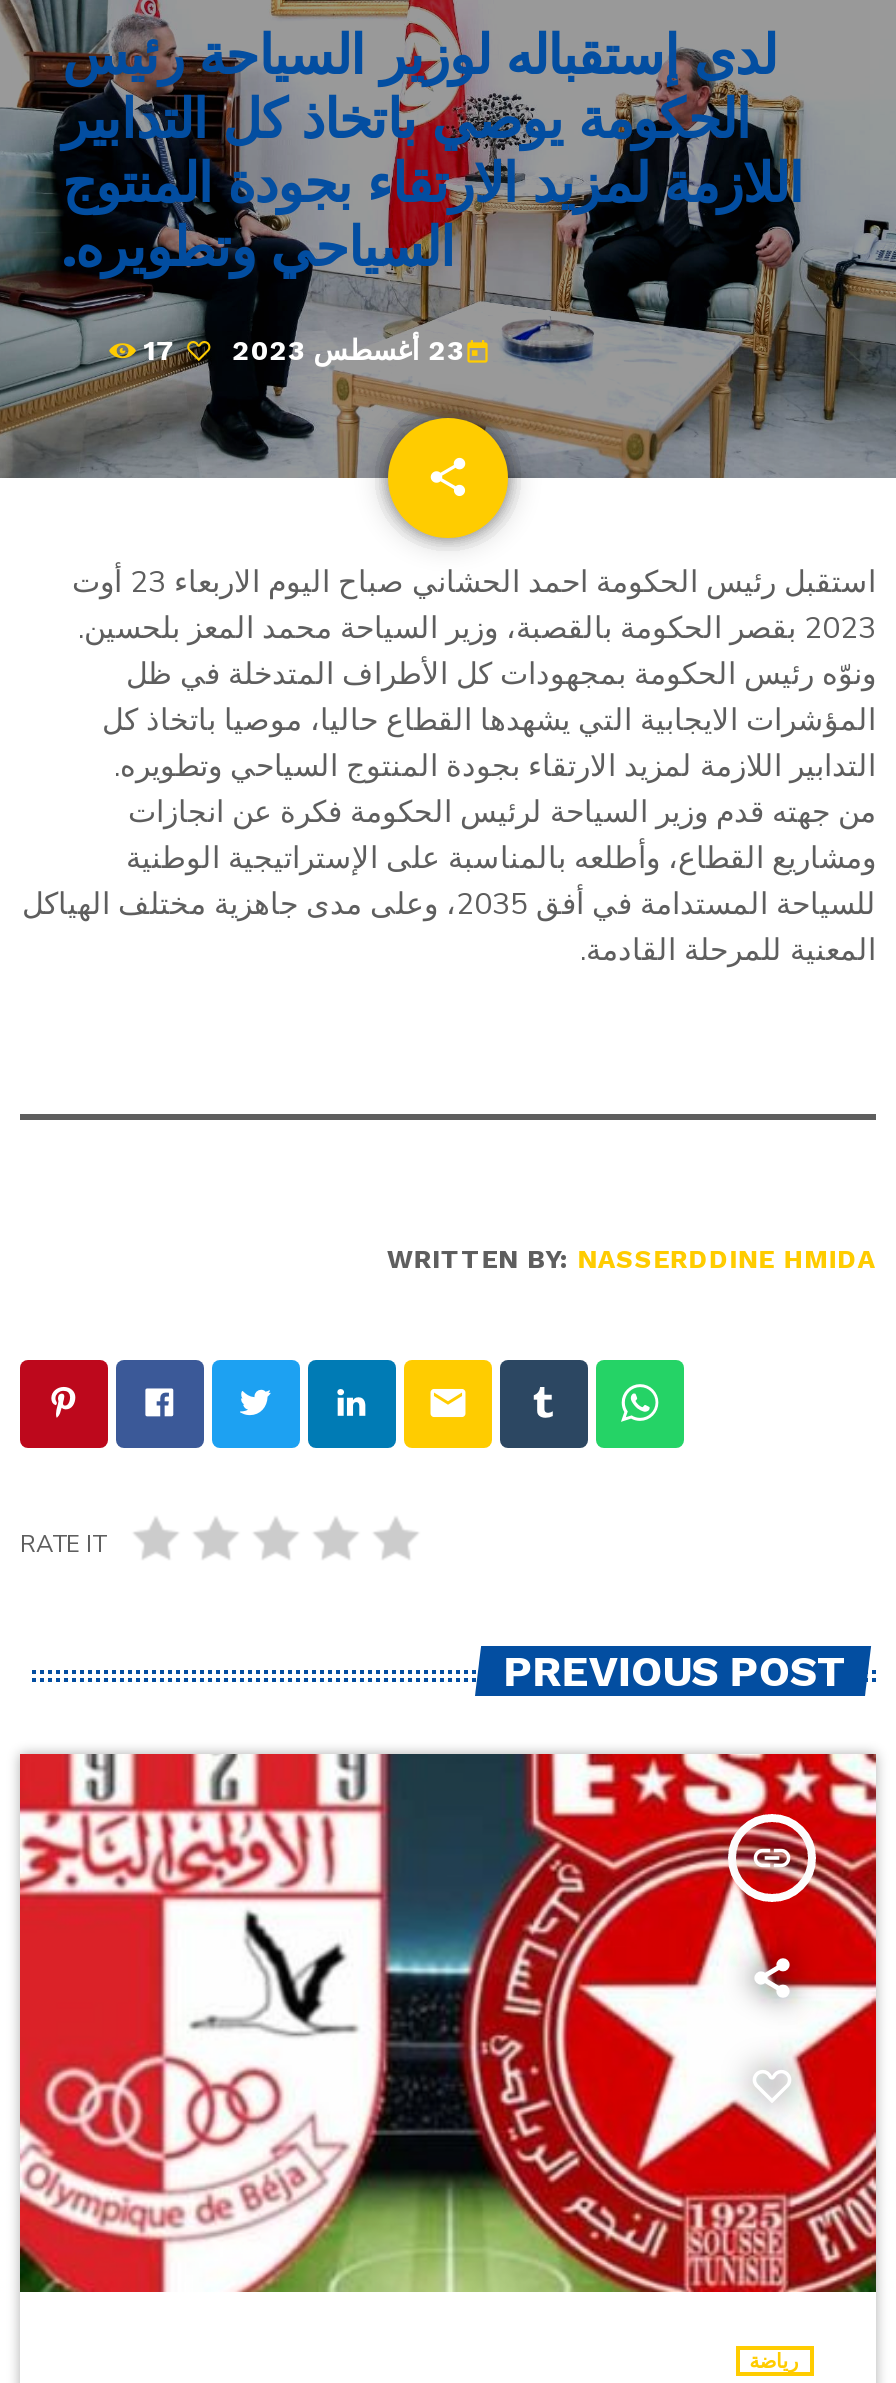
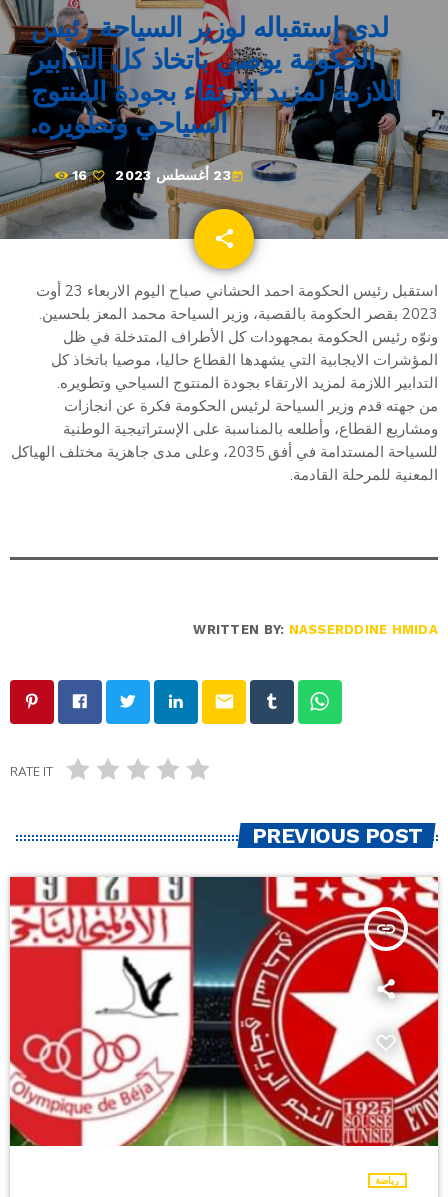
- 17
+ 16
